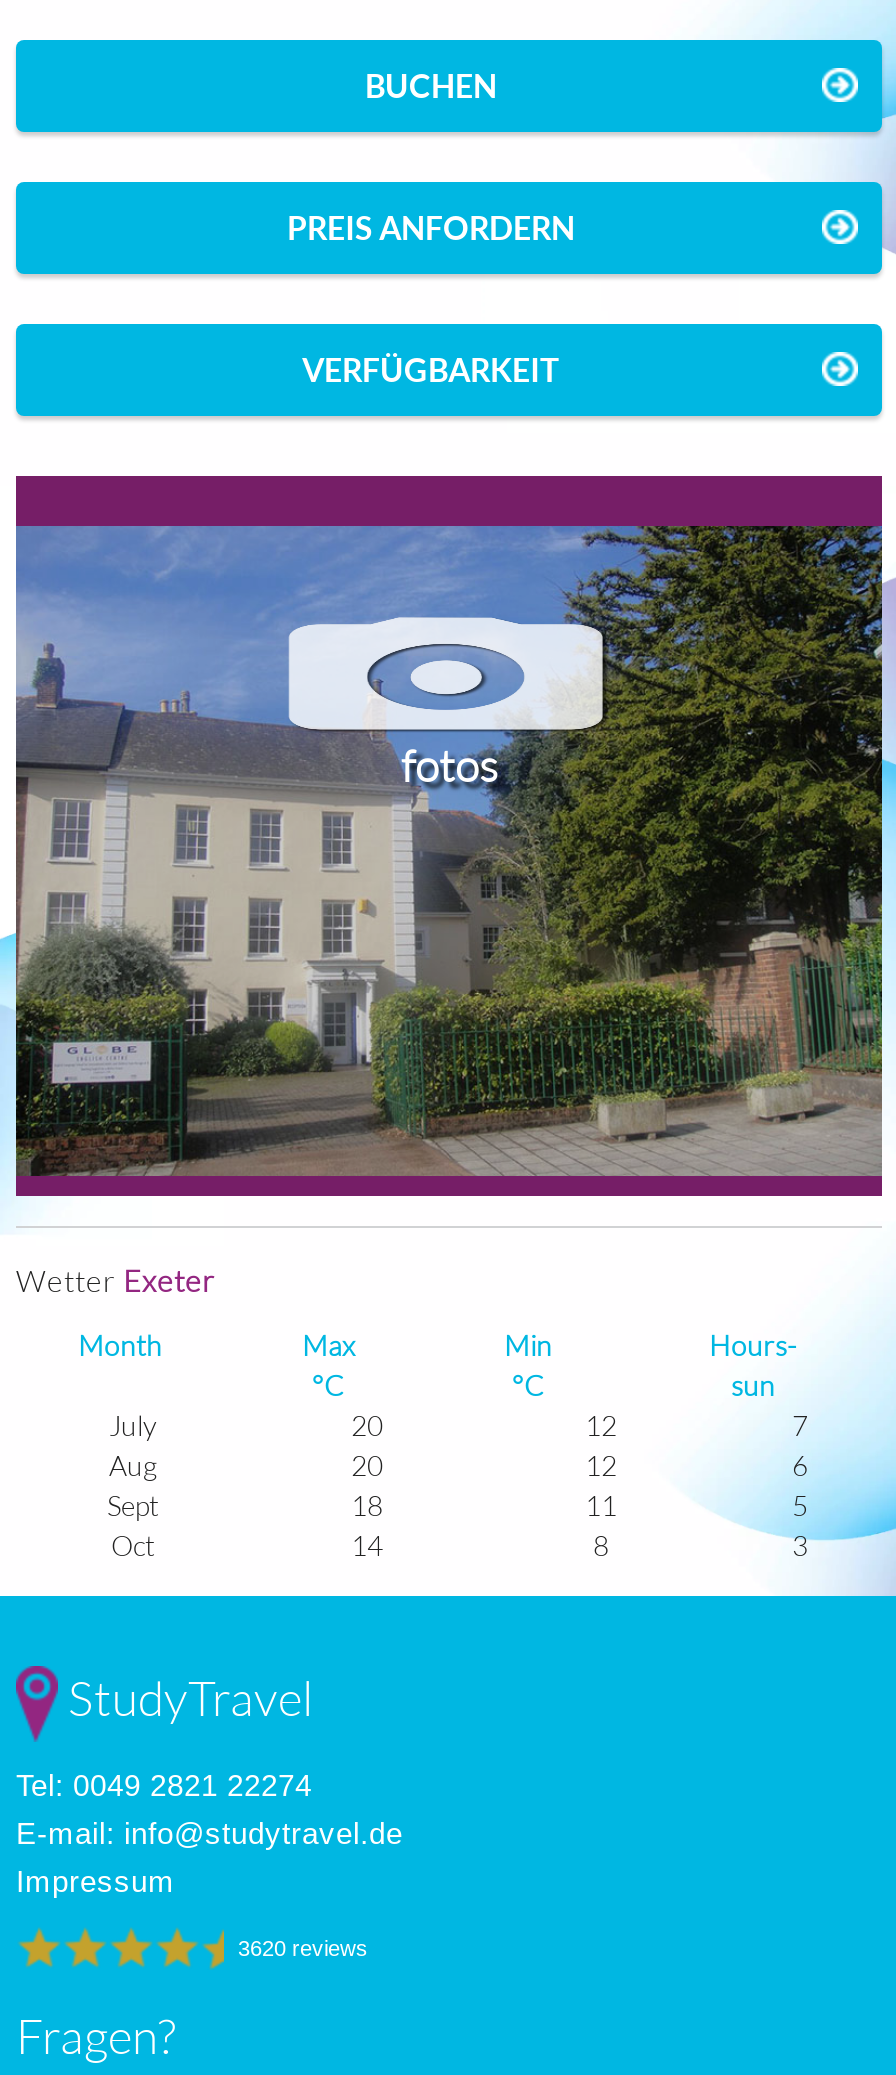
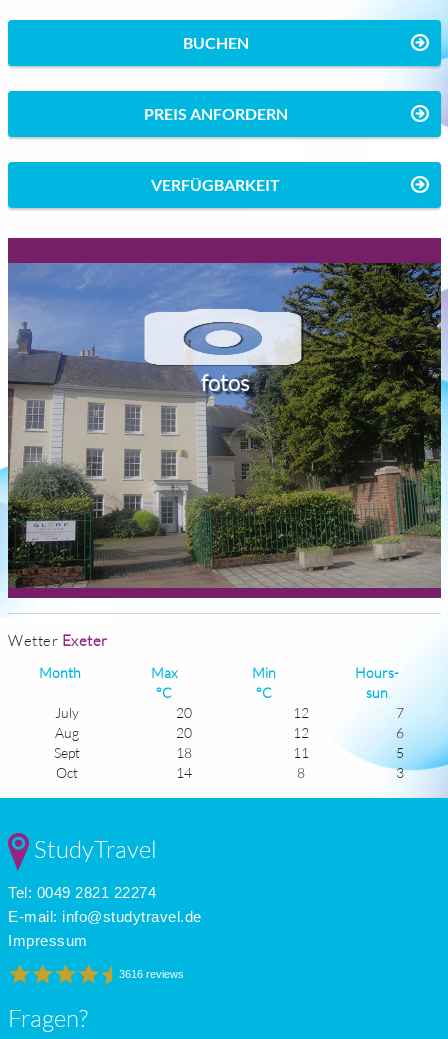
- 3620 reviews
+ 3616 reviews
